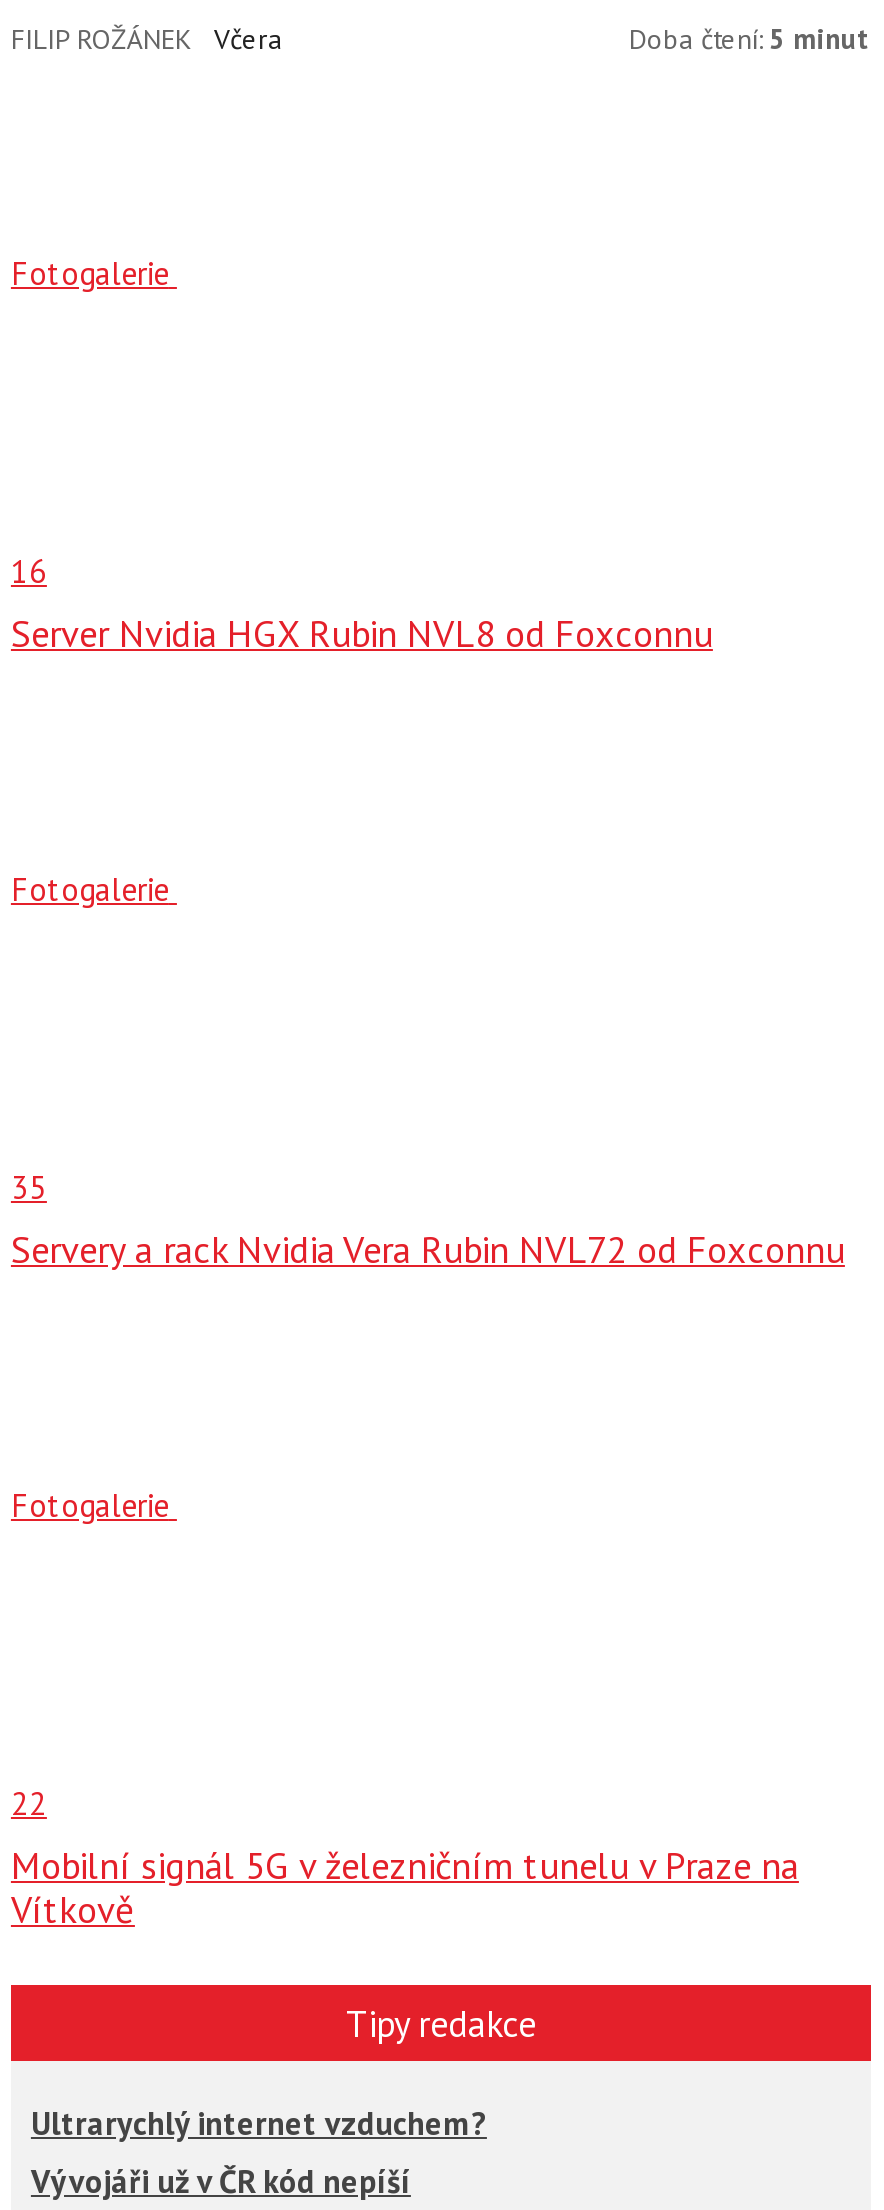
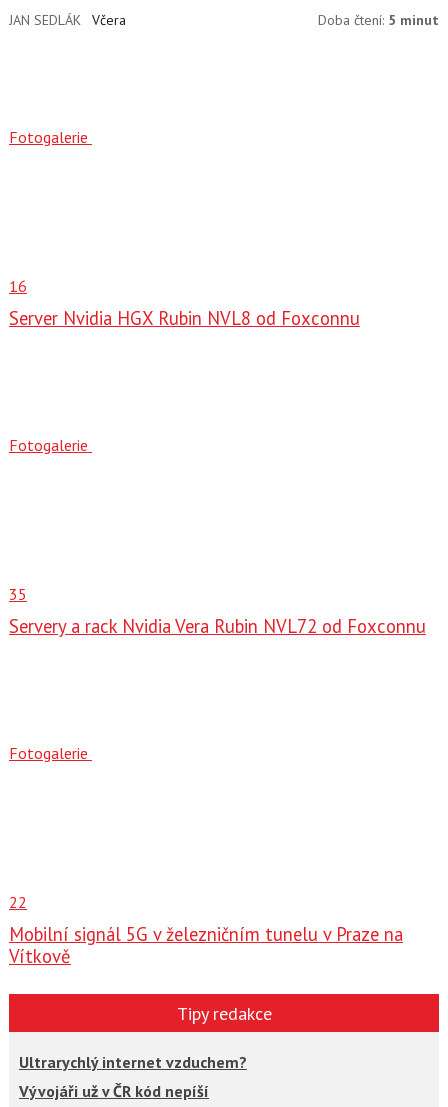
- FILIP ROŽÁNEK
+ JAN SEDLÁK
